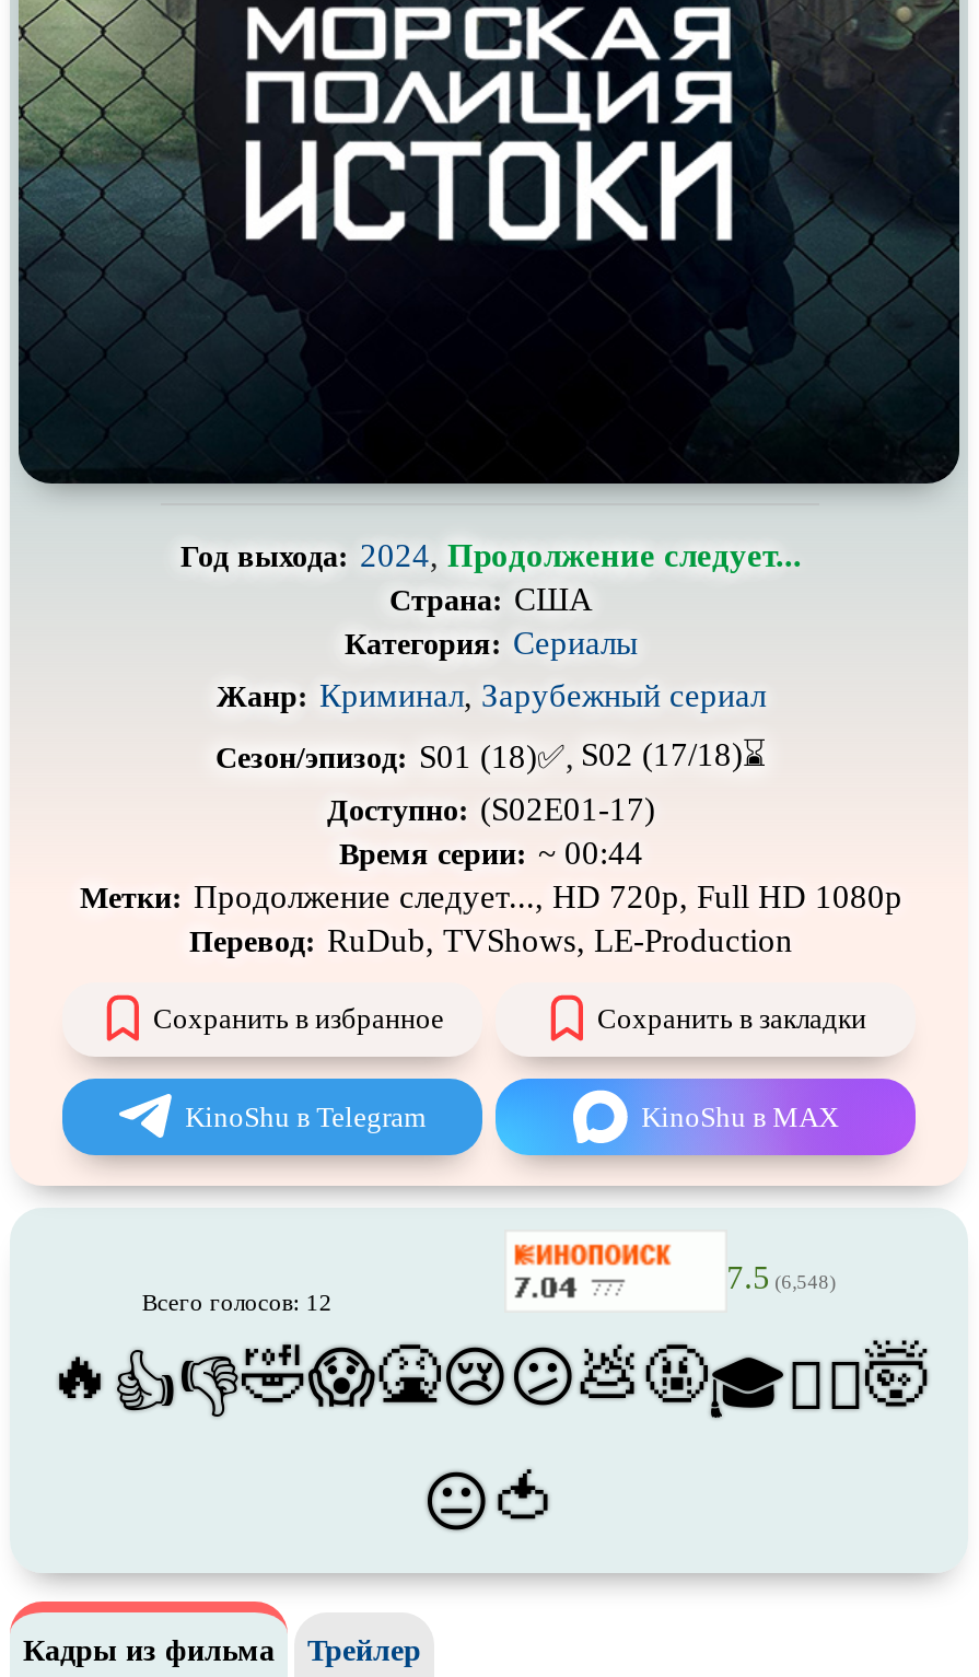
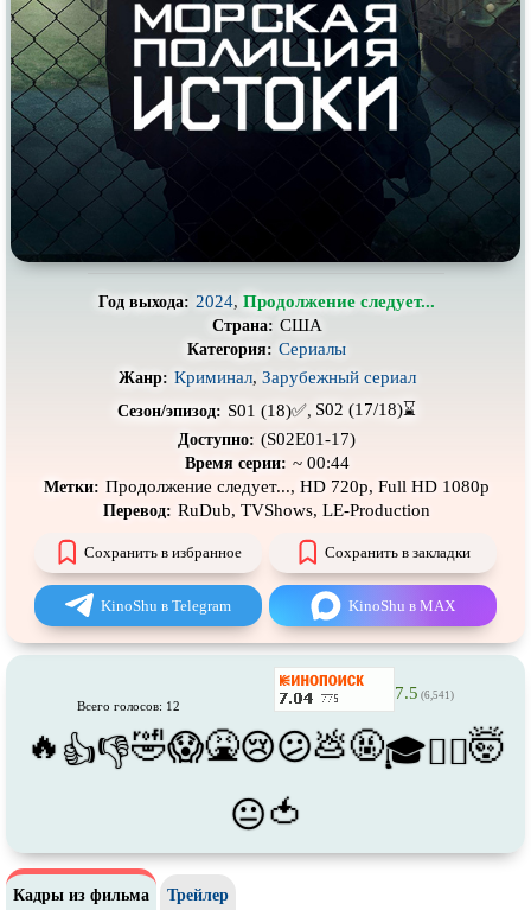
- 7.5 (6,548)
+ 7.5 (6,541)
